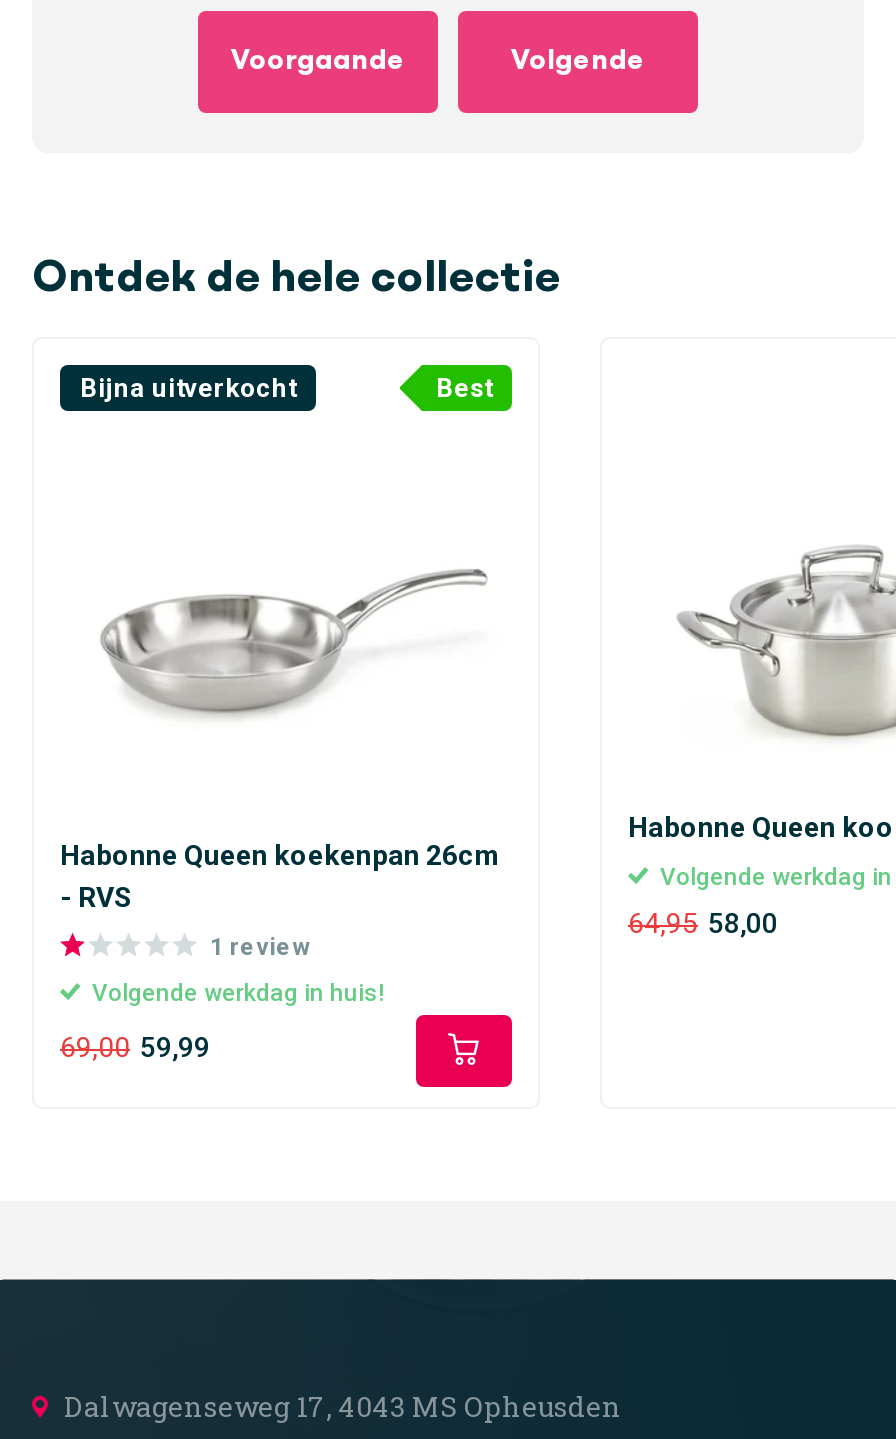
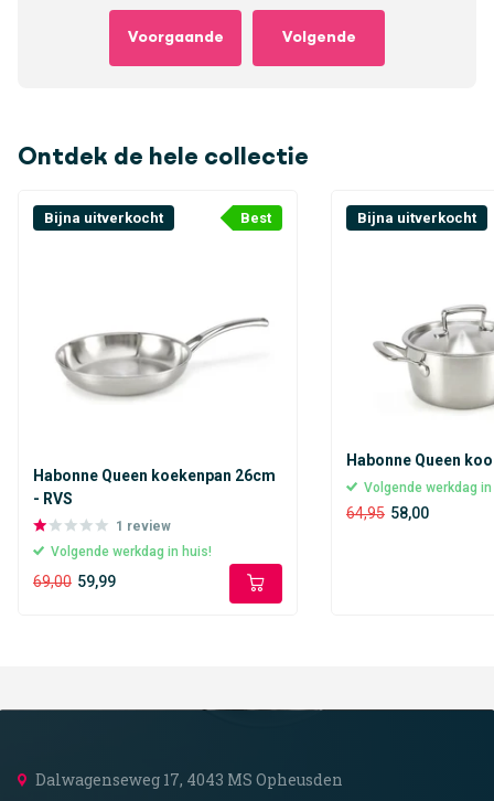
+ Bijna uitverkocht
